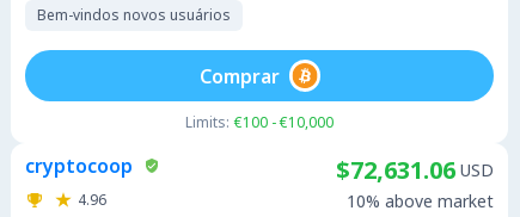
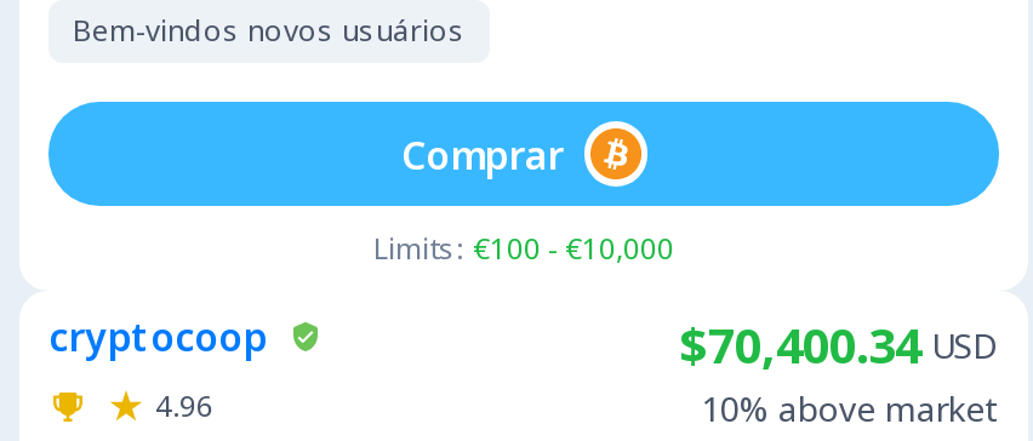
- $72,631.06 USD
+ $70,400.34 USD
